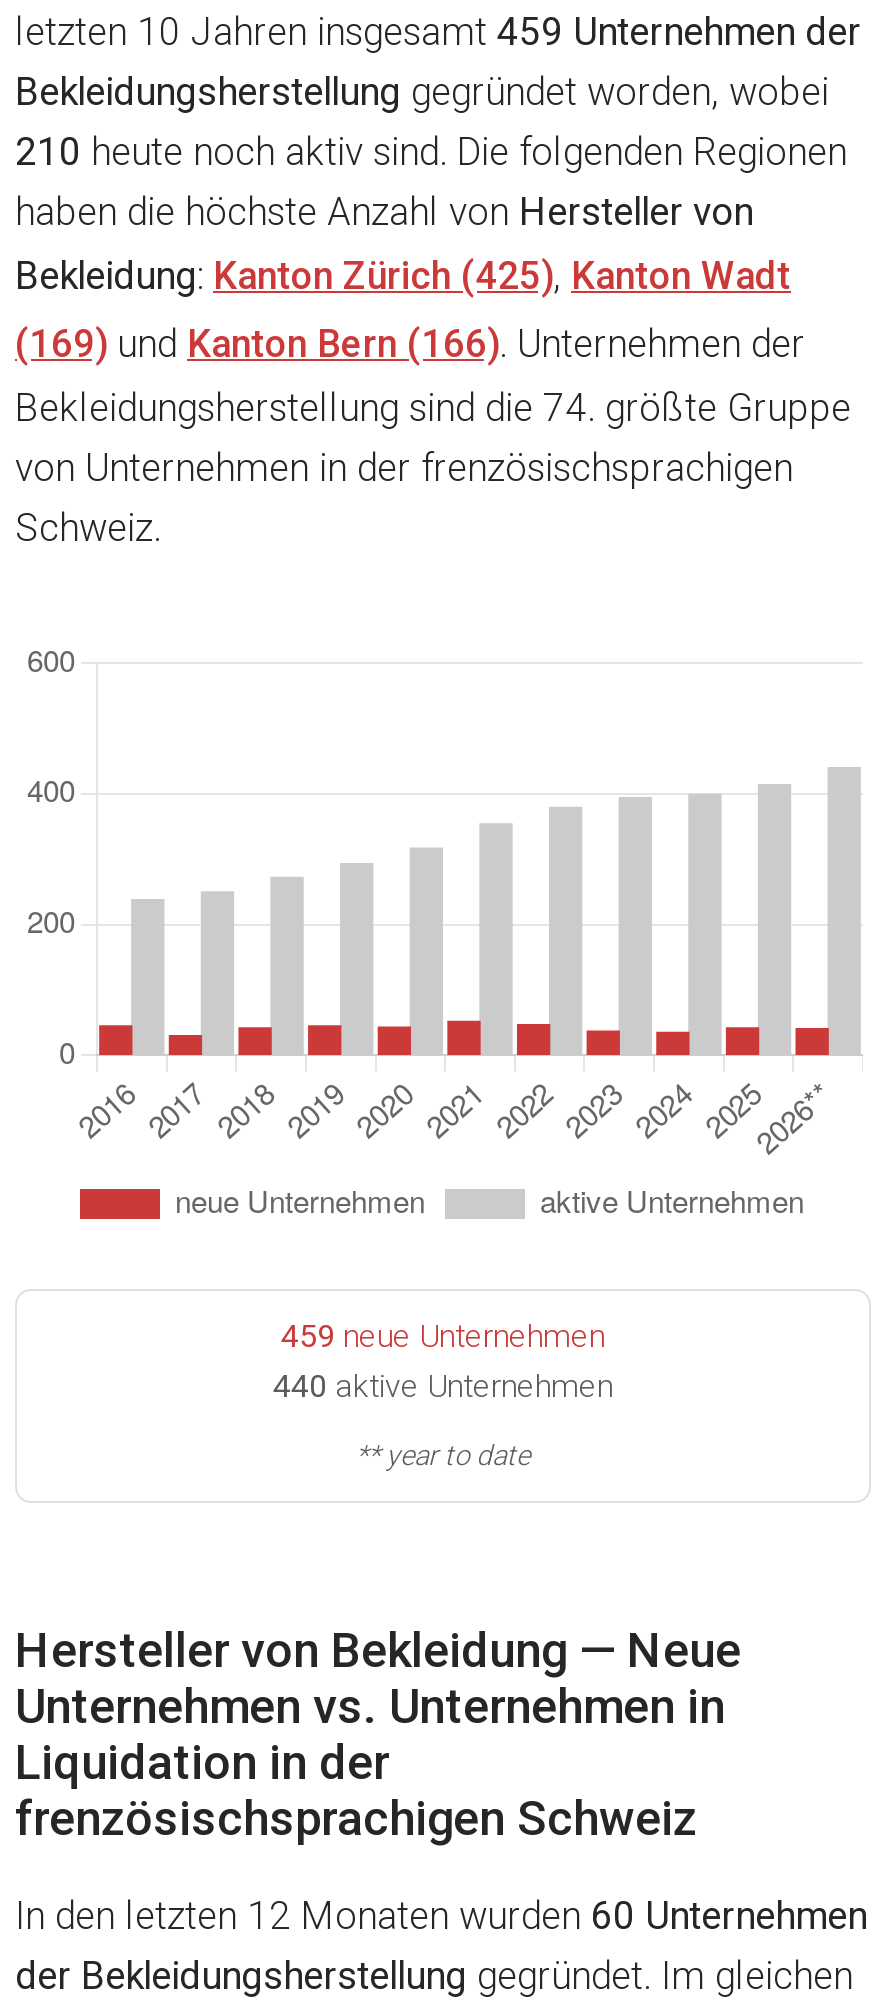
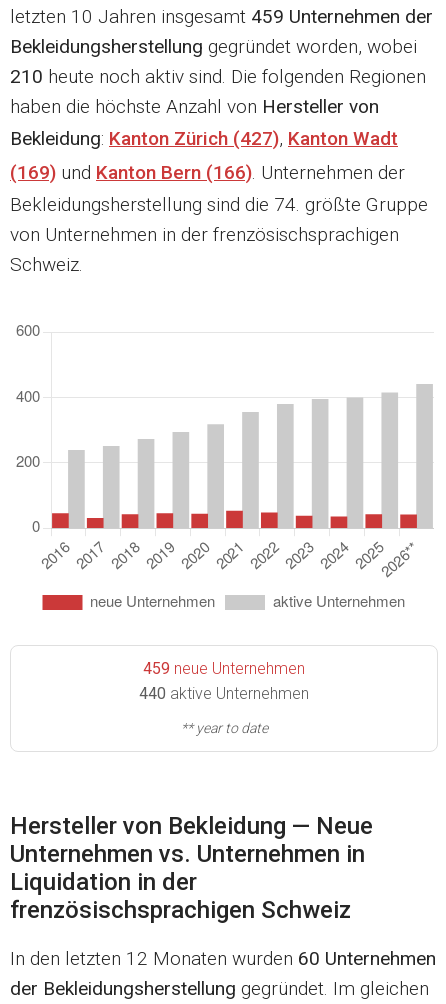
- Bekleidung: Kanton Zürich (425), Kanton Wadt
+ Bekleidung: Kanton Zürich (427), Kanton Wadt
